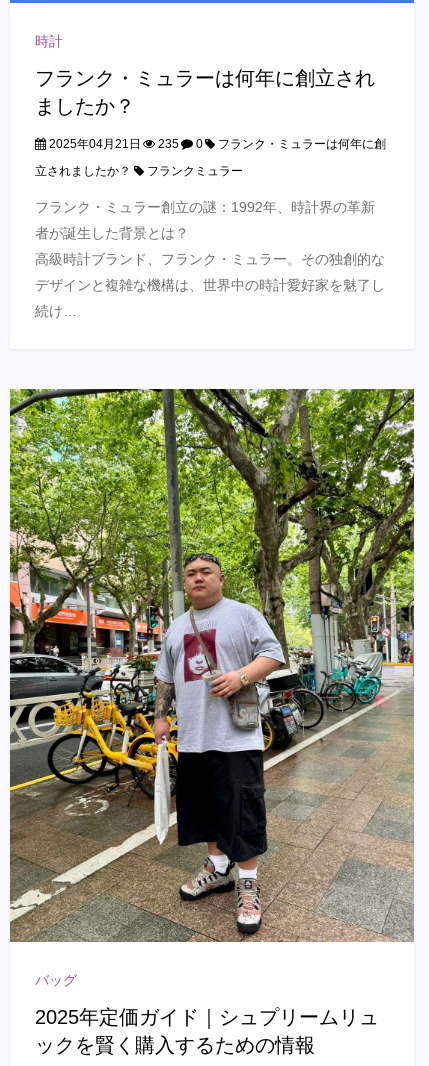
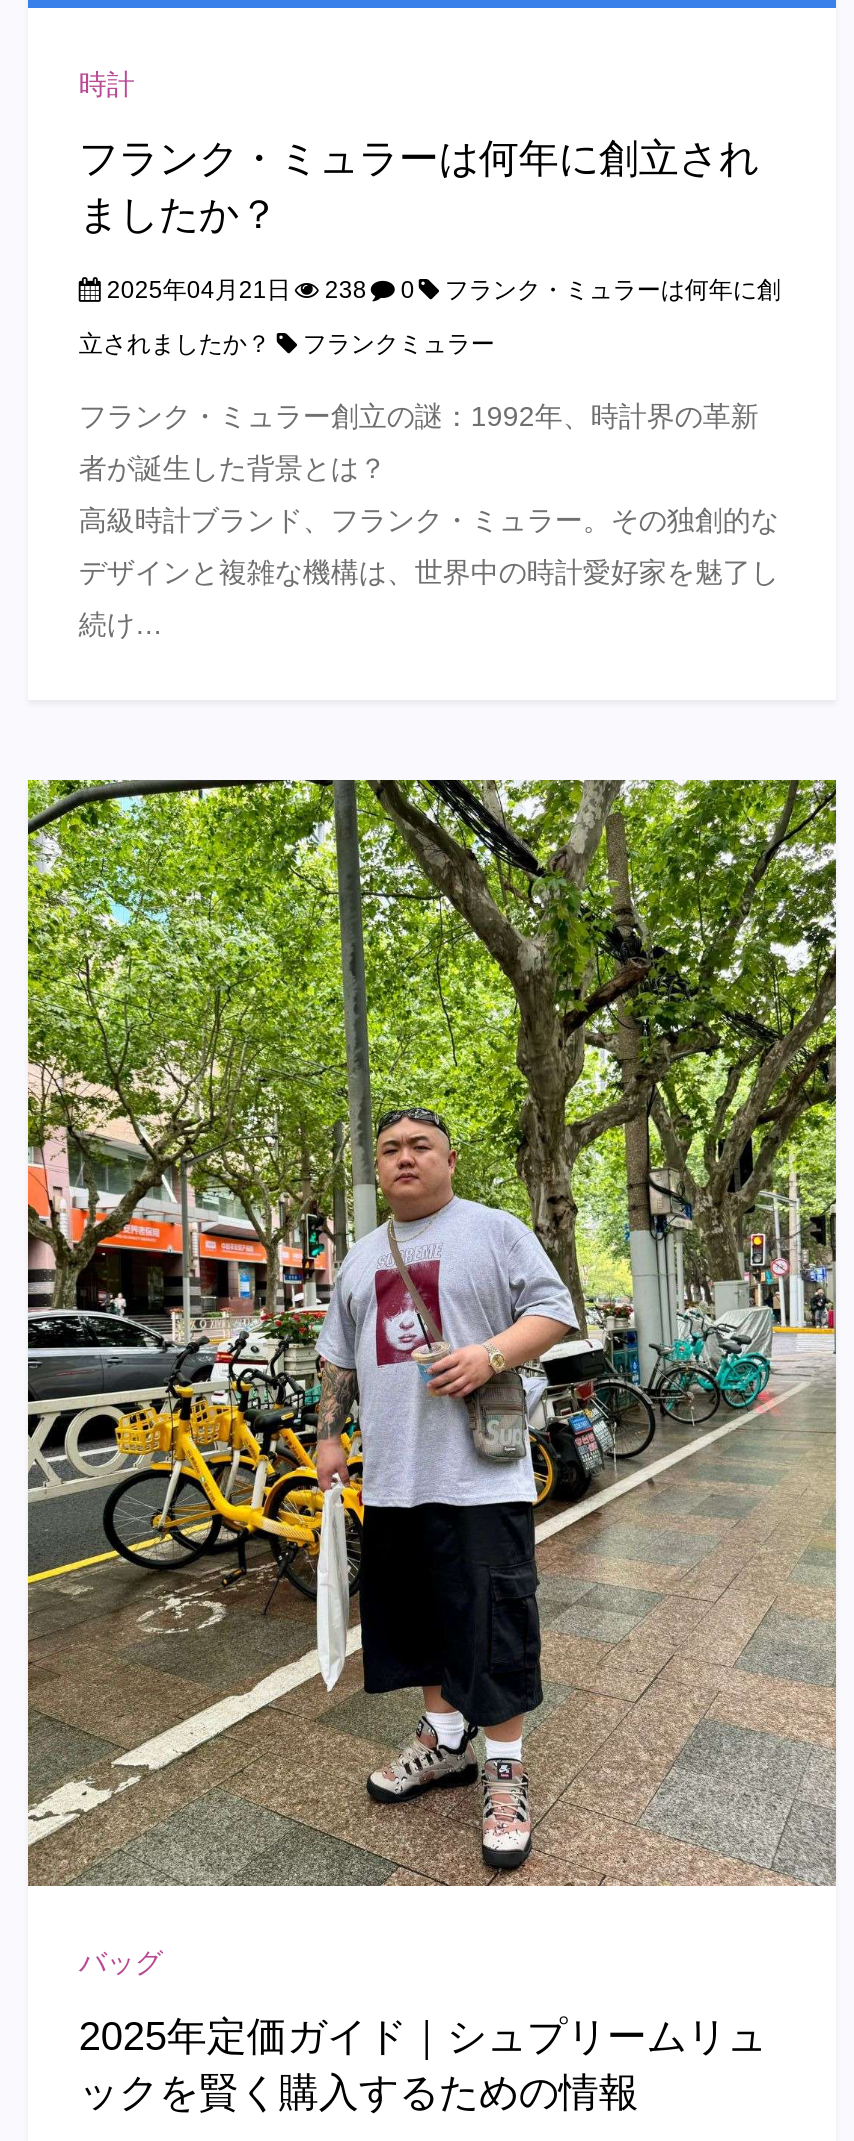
- 2025年04月21日 235 0 フランク・ミュラーは何年に創
+ 2025年04月21日 238 0 フランク・ミュラーは何年に創
